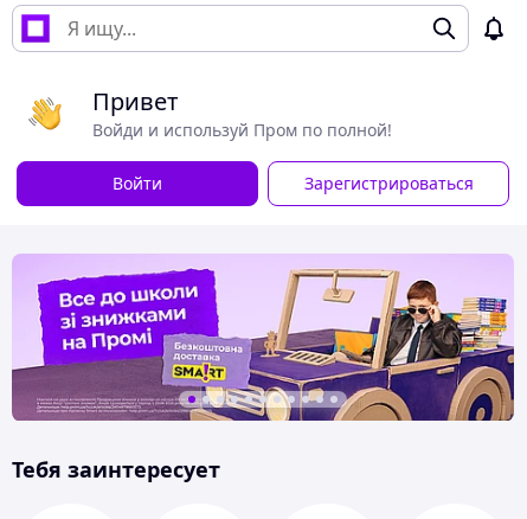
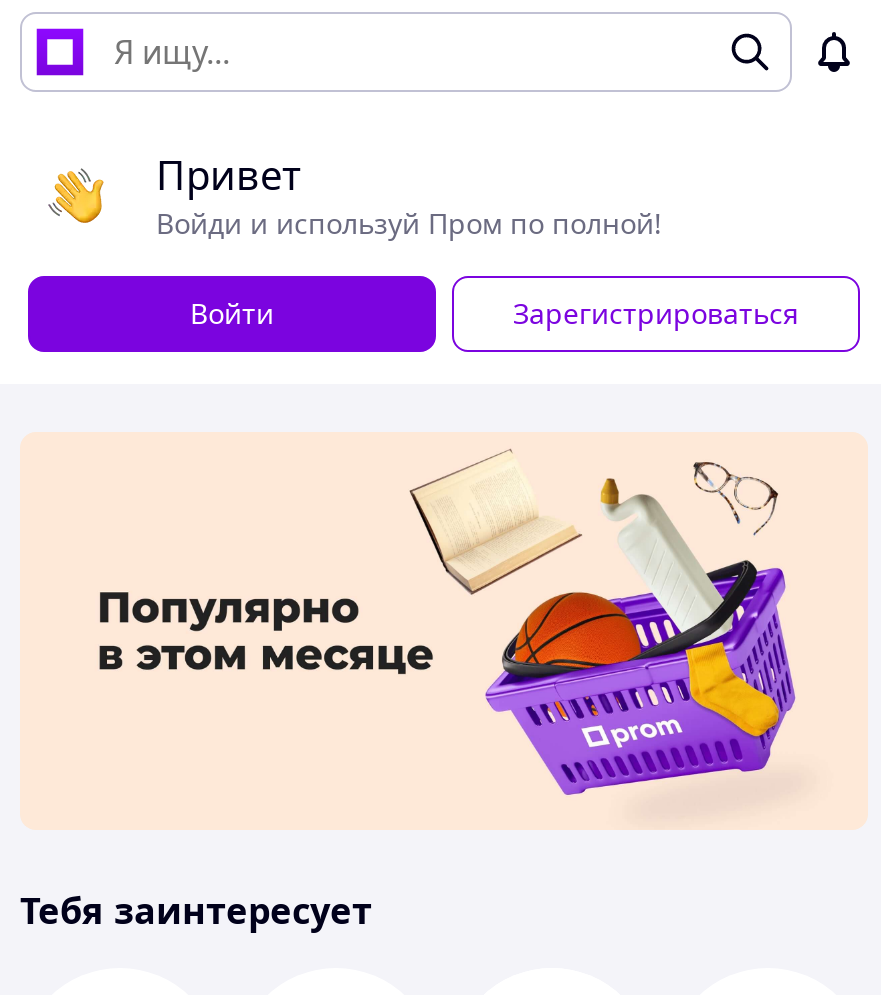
- [image]
+ [image]
